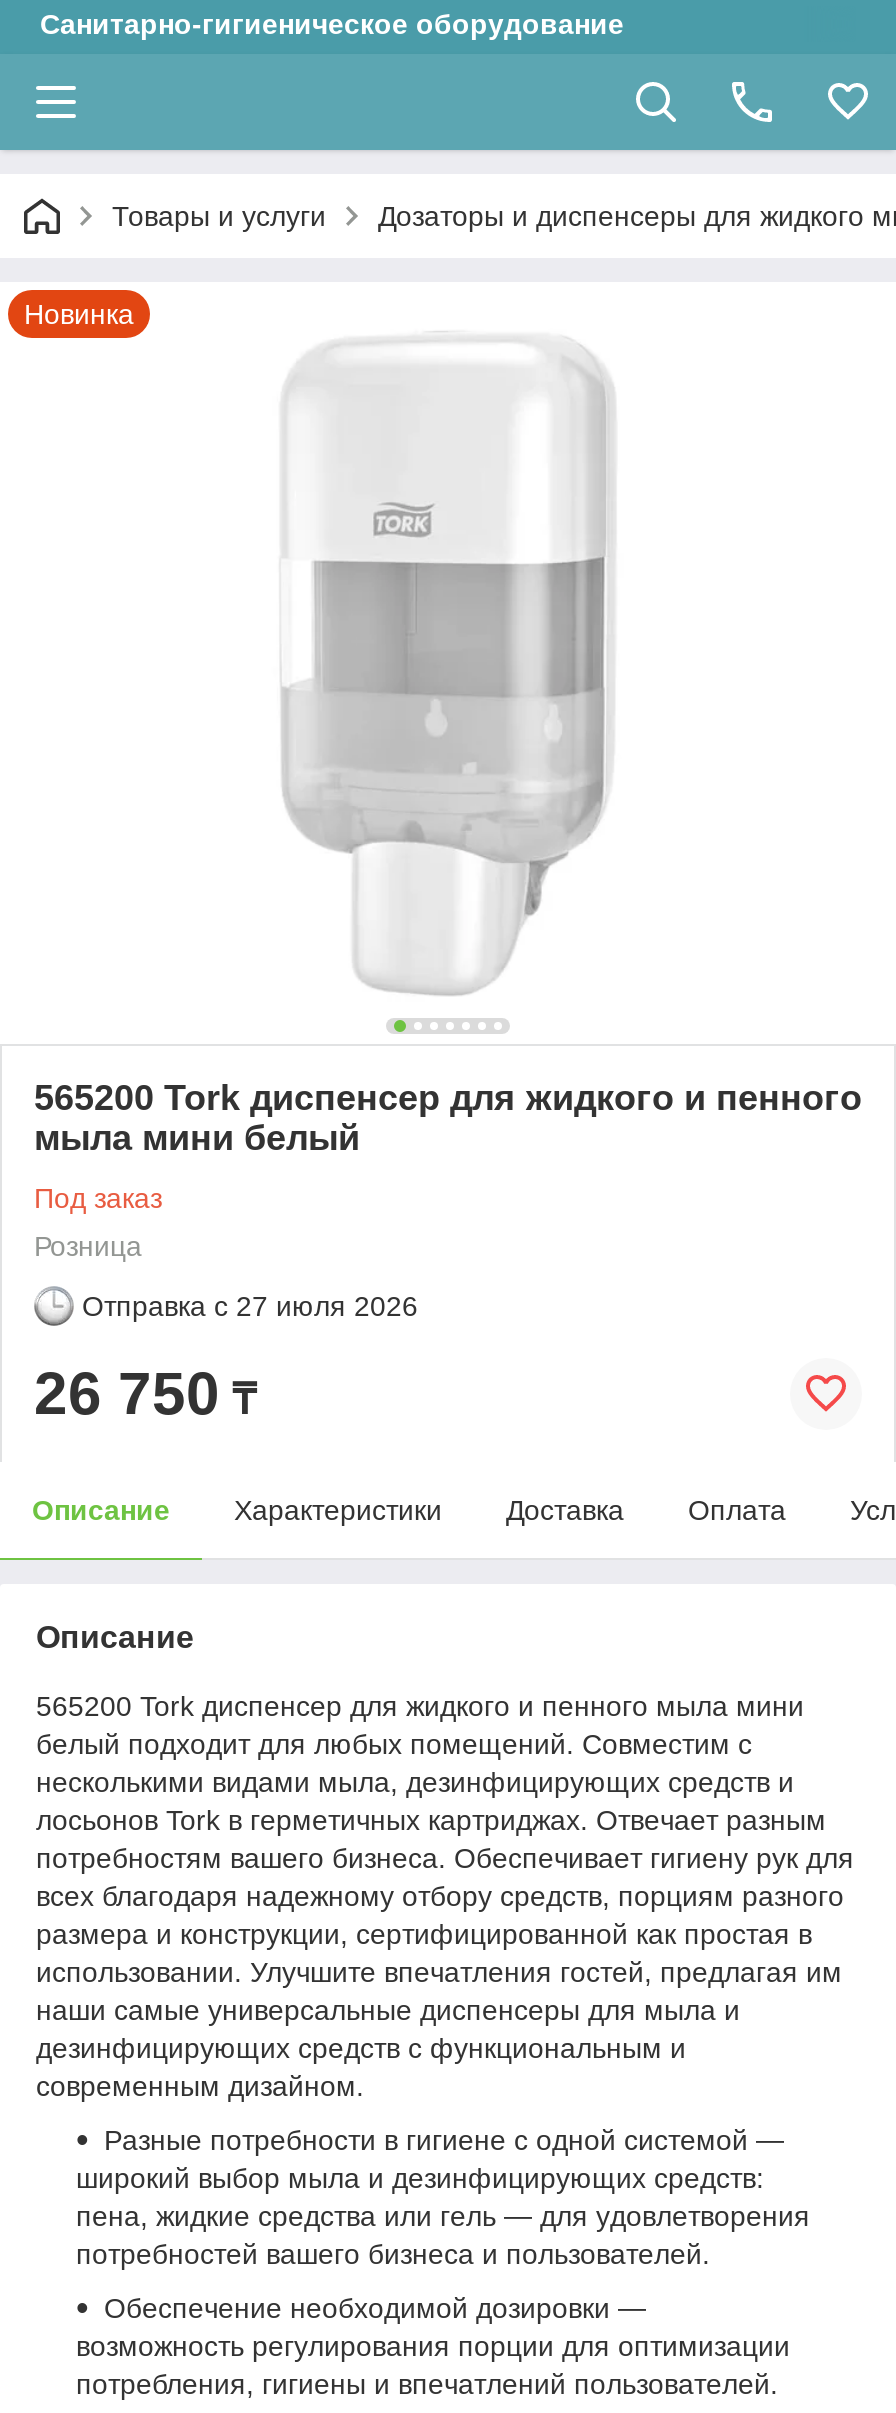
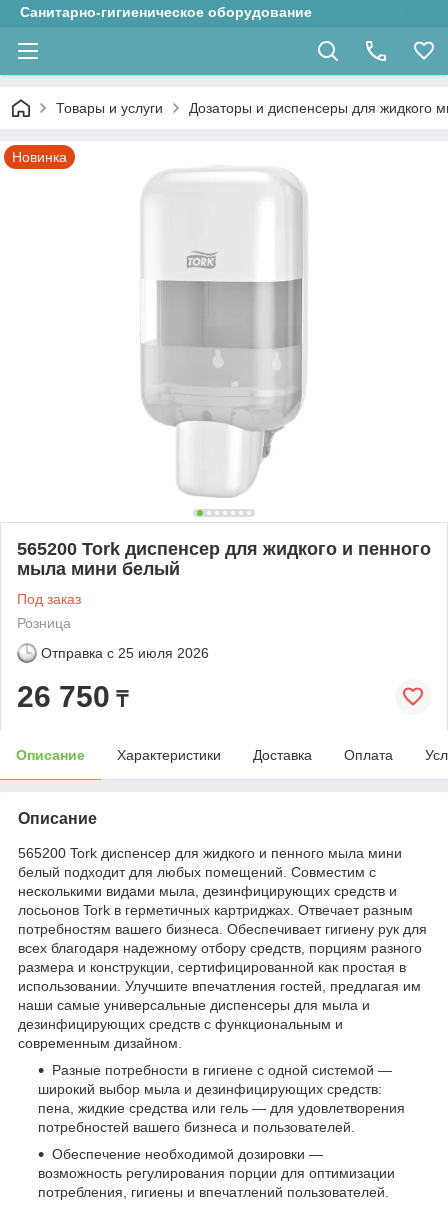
- Отправка с 27 июля 2026
+ Отправка с 25 июля 2026
